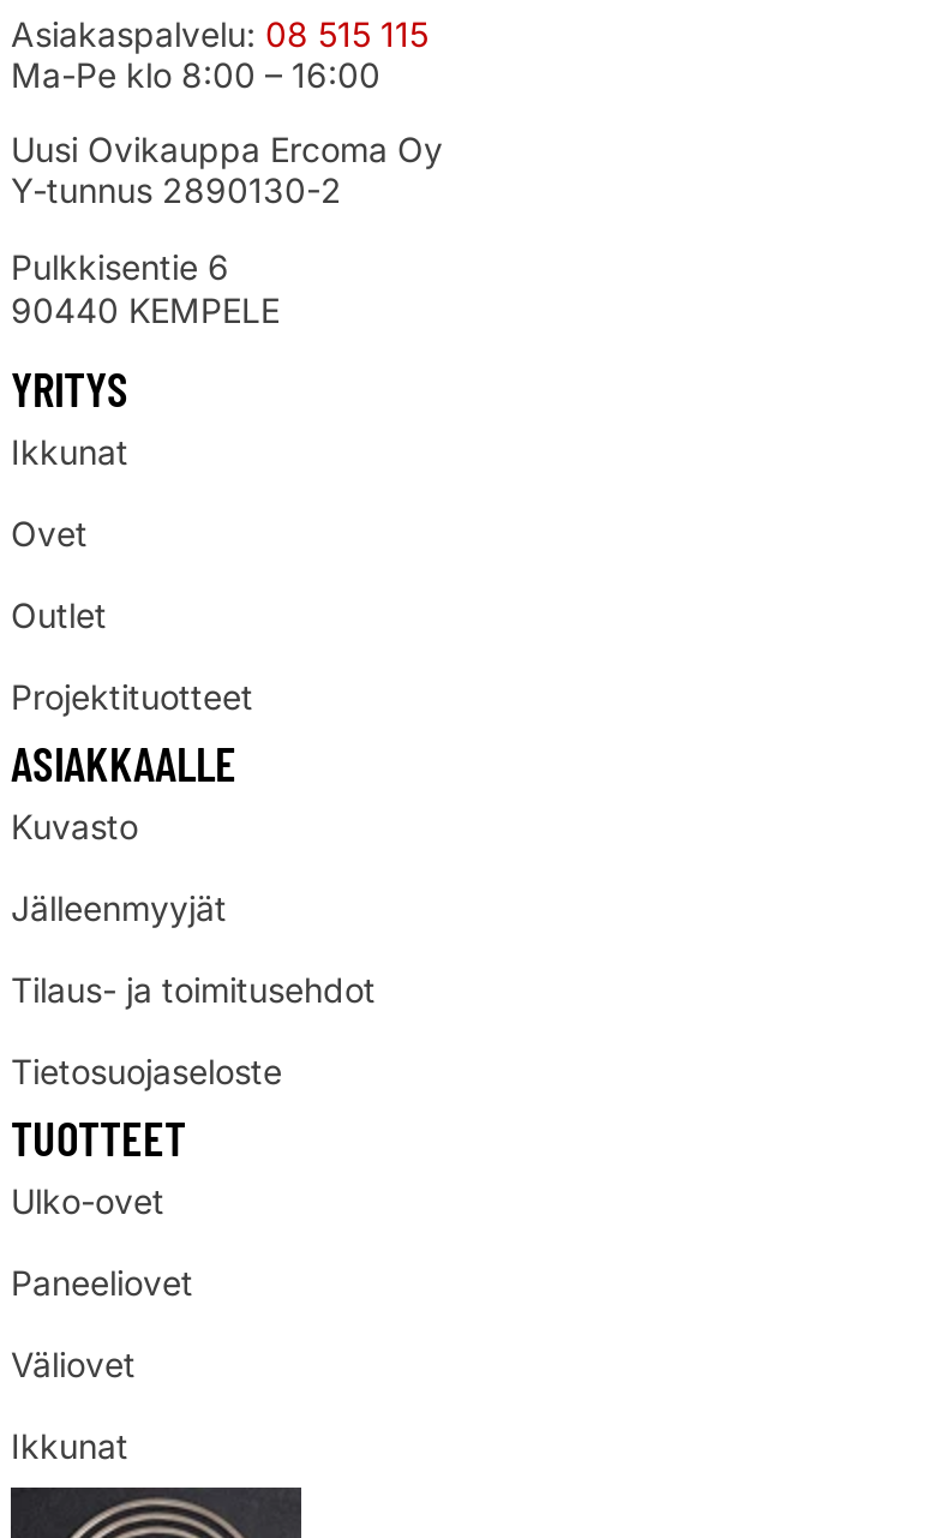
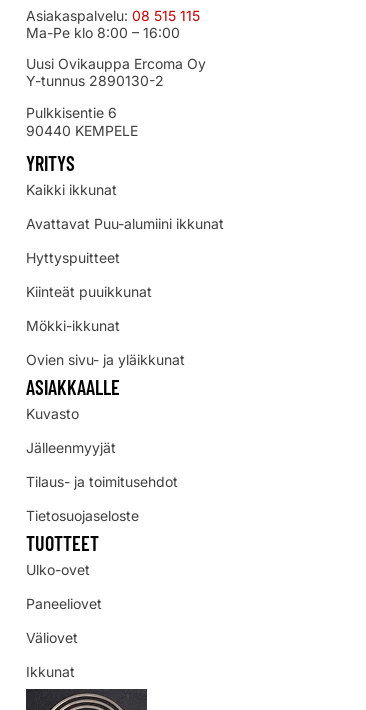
- Ikkunat
- Ovet
- Outlet
- Projektituotteet
+ Kaikki ikkunat
+ Avattavat Puu-alumiini ikkunat
+ Hyttyspuitteet
+ Kiinteät puuikkunat
+ Mökki-ikkunat
+ Ovien sivu- ja yläikkunat
